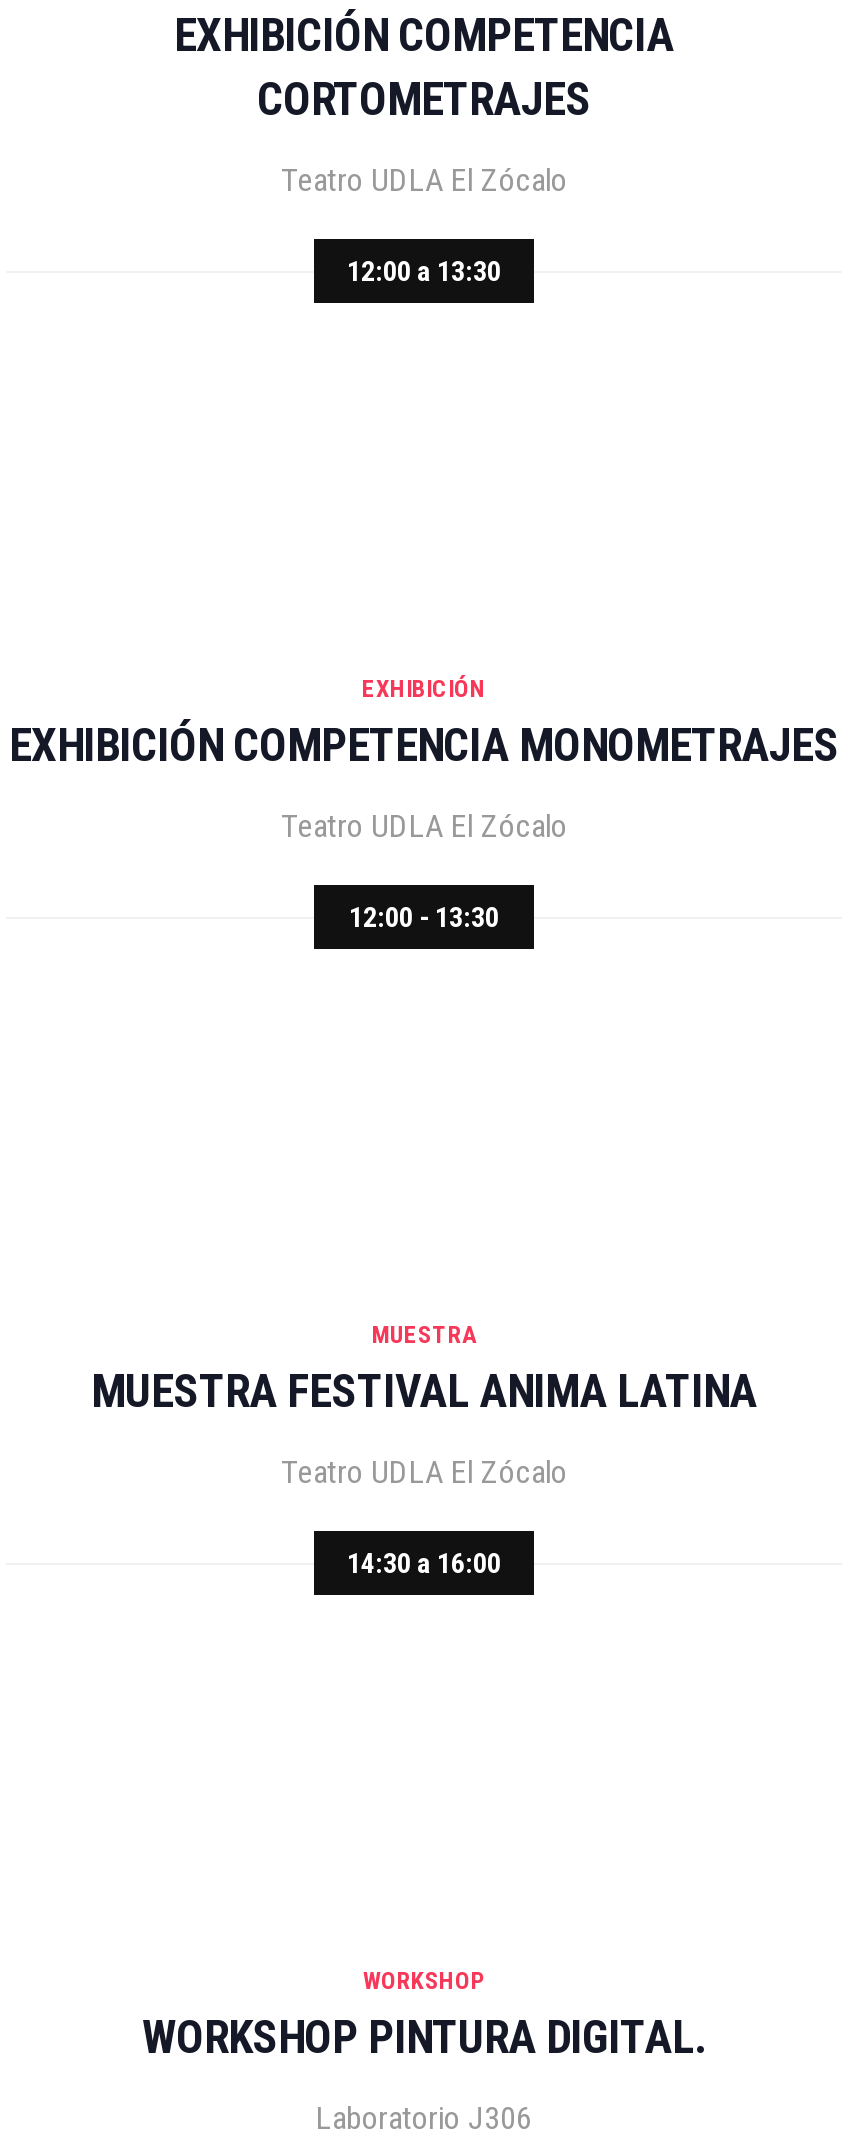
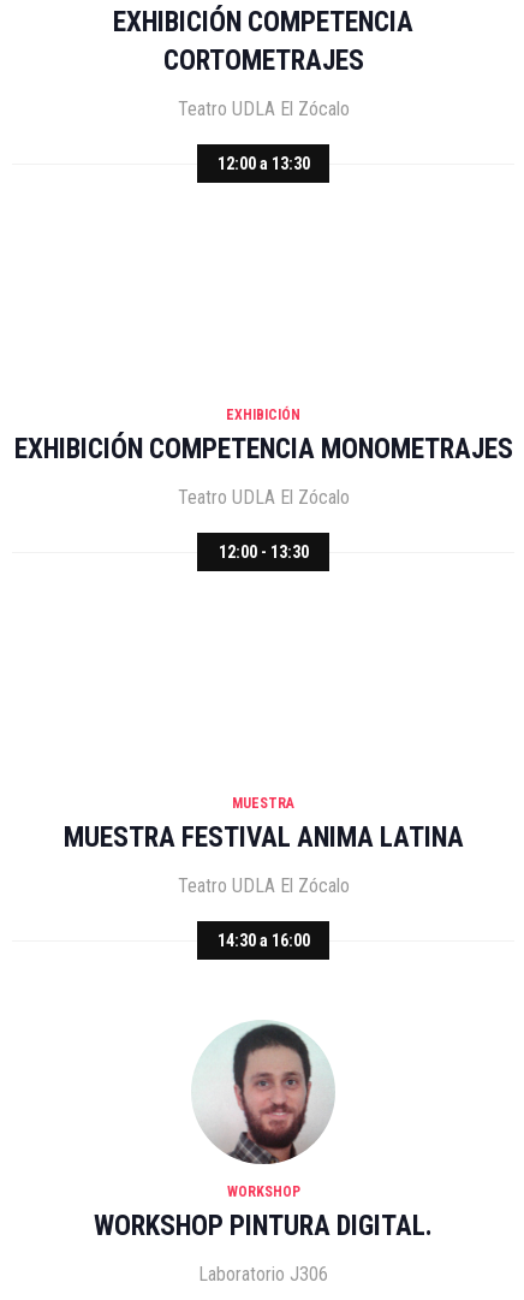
+ [image]
